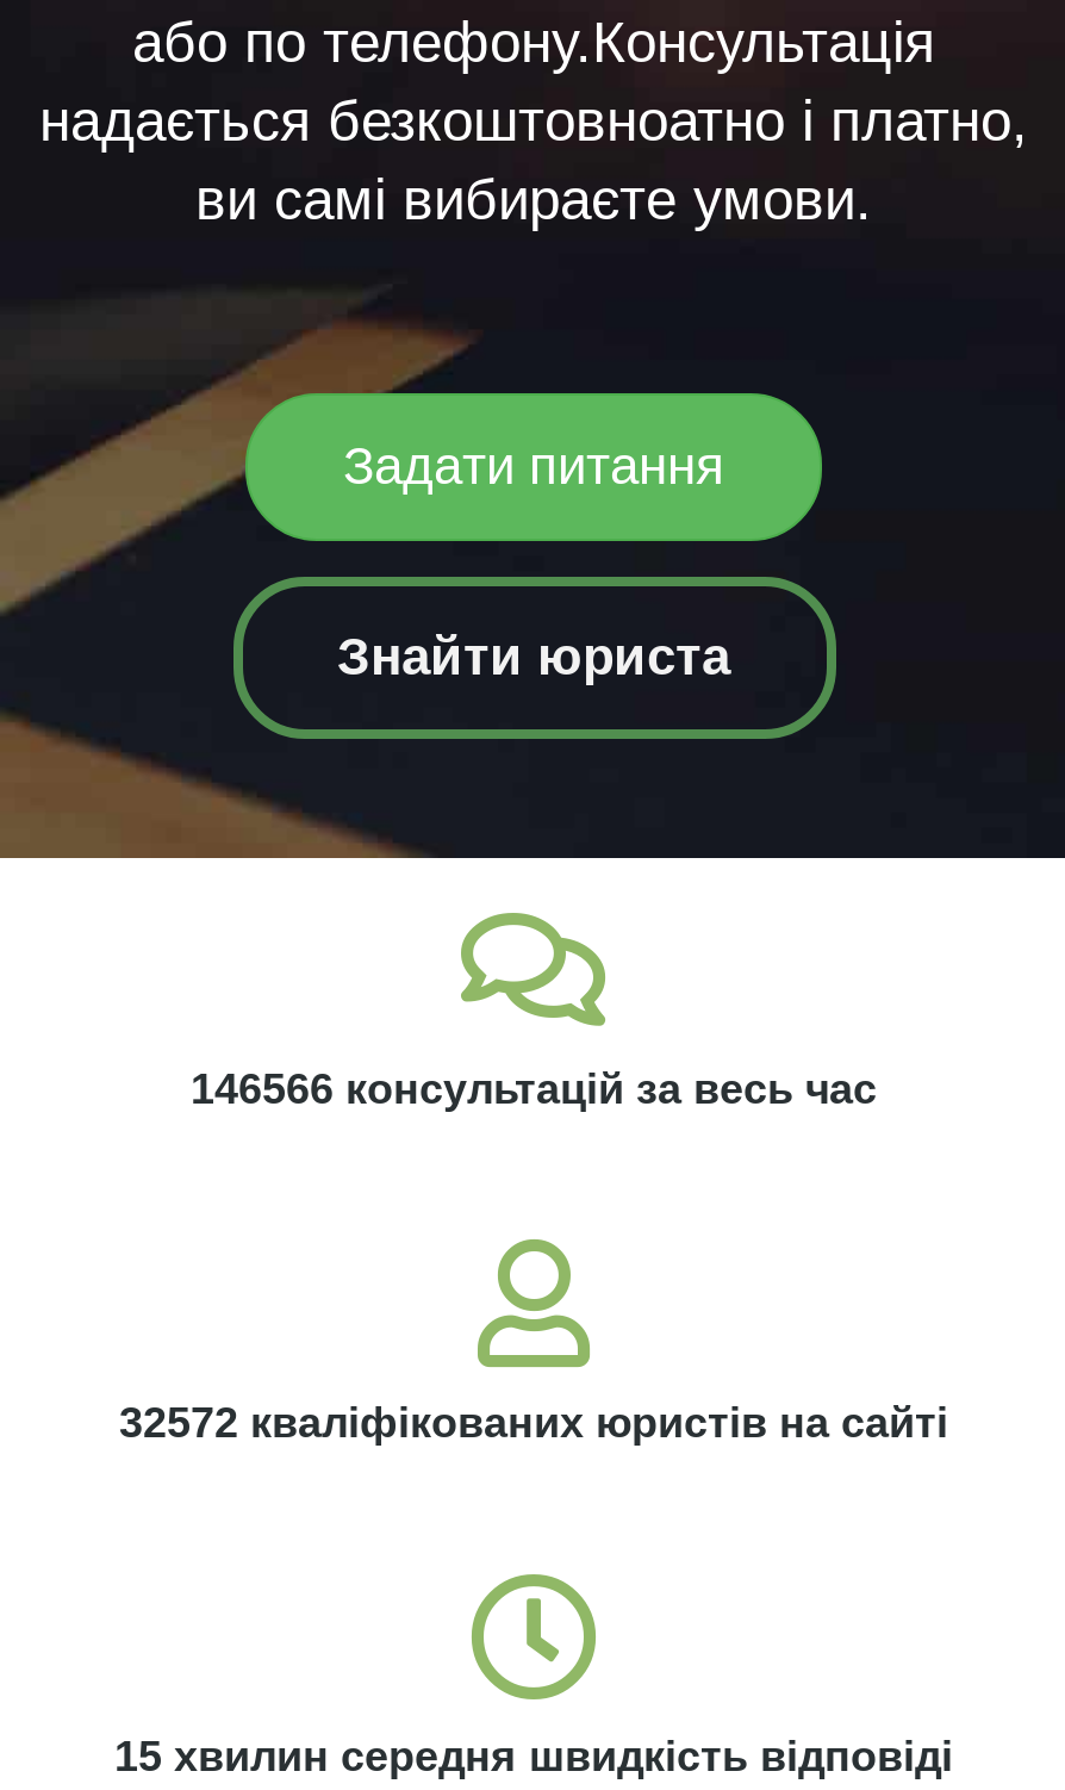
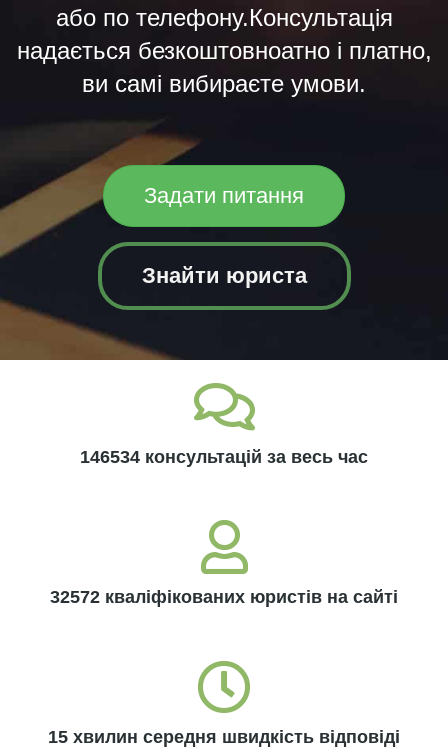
- 146566 консультацій за весь час
+ 146534 консультацій за весь час
